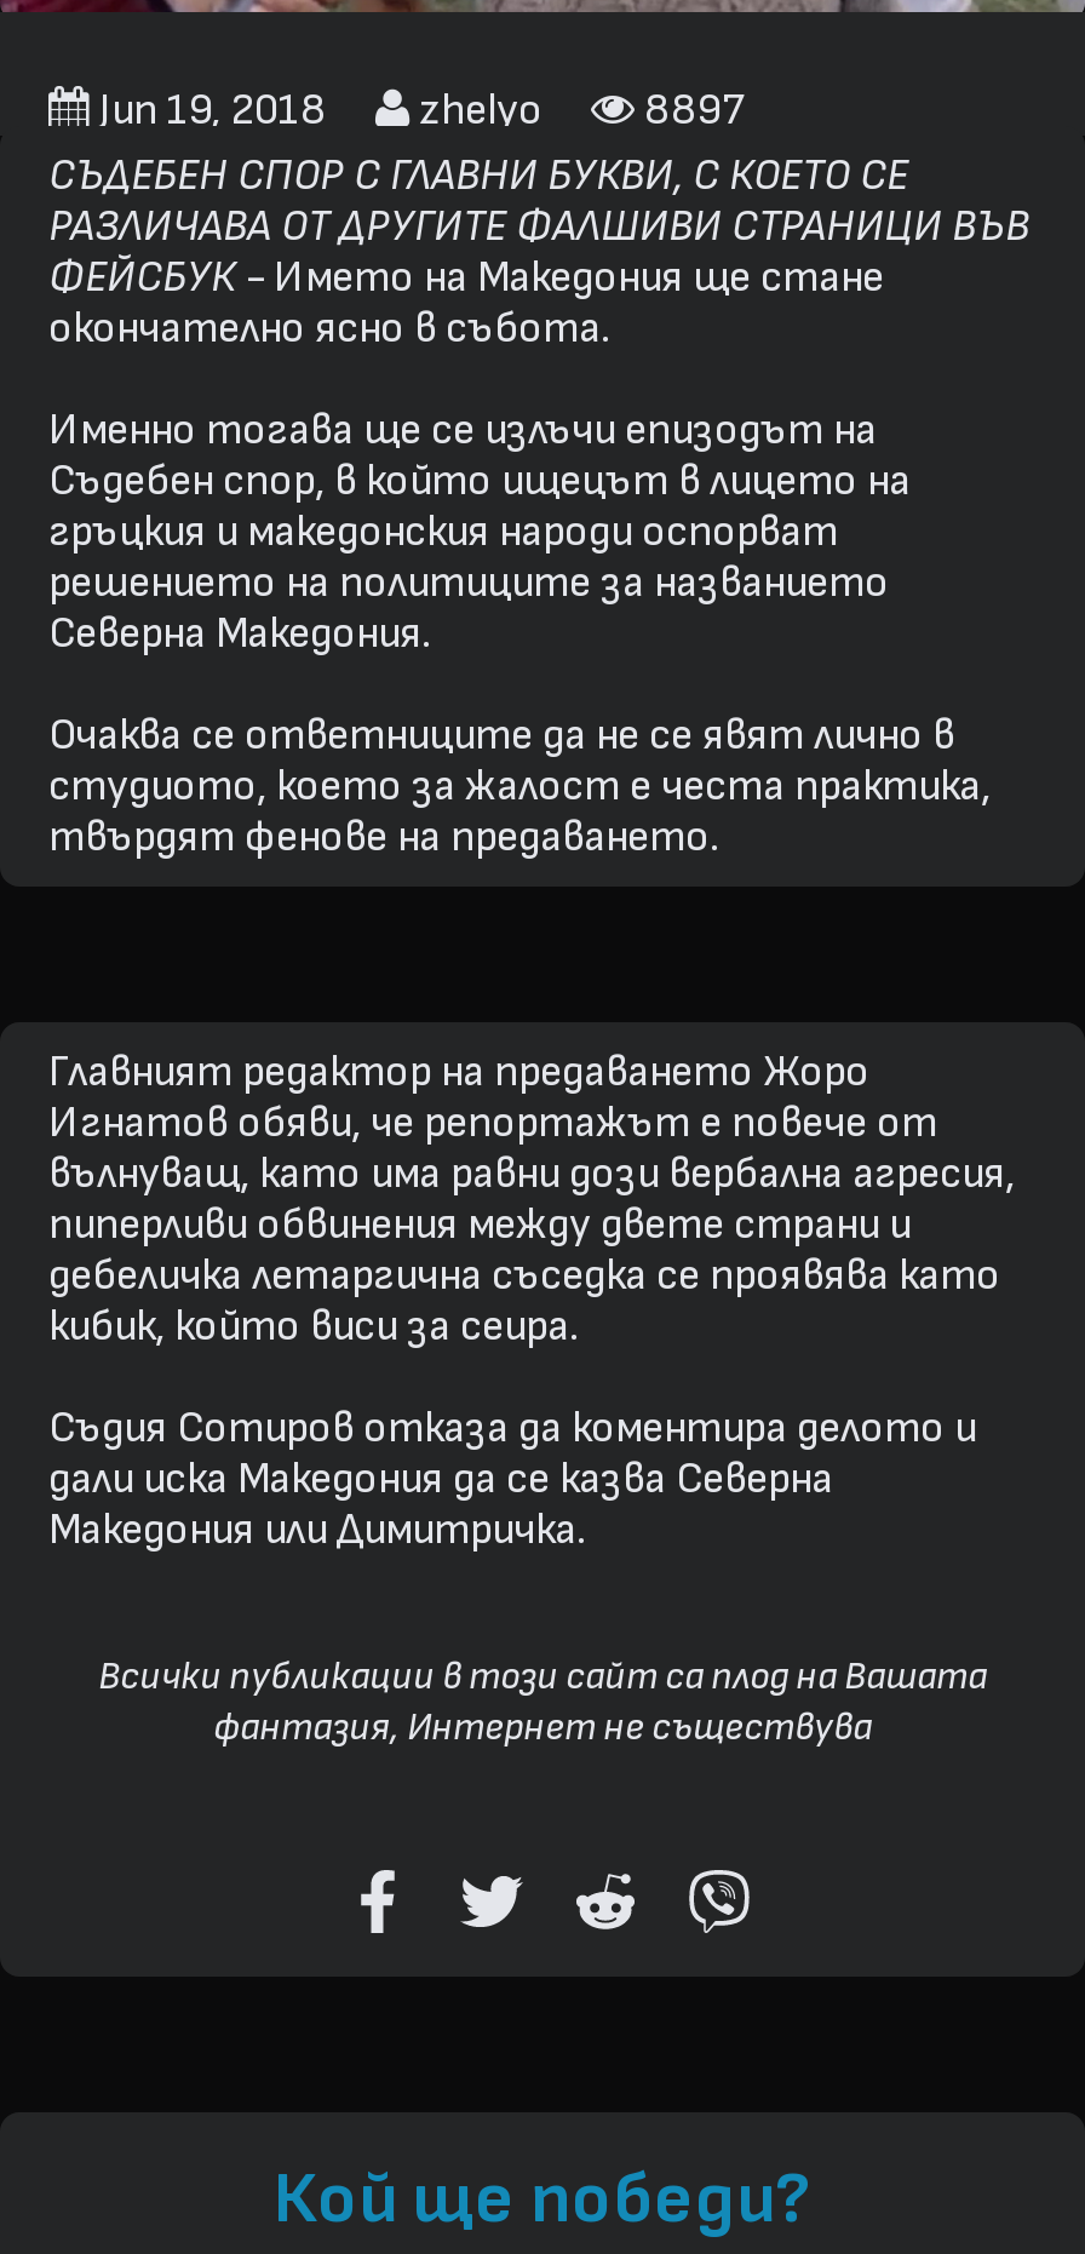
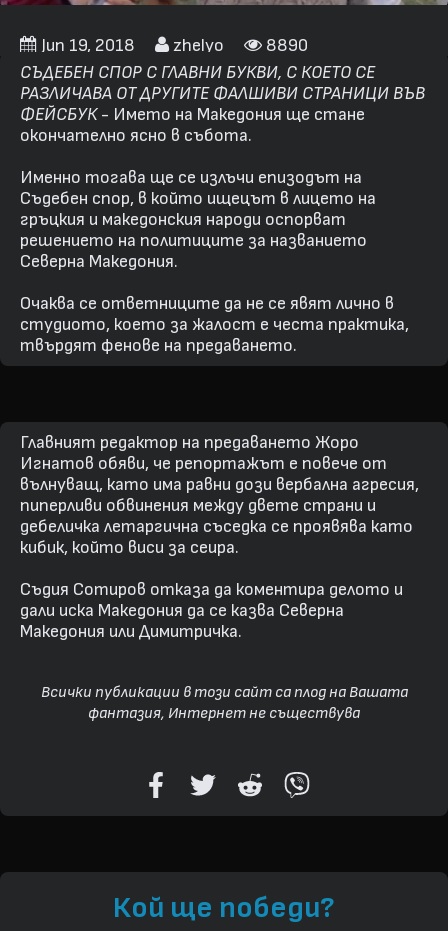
- Jun 19, 2018 zhelyo 8897
+ Jun 19, 2018 zhelyo 8890
